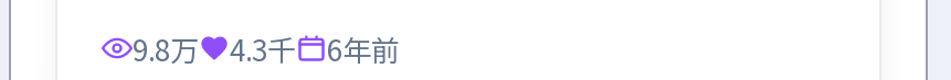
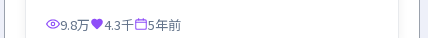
- 9.8万 4.3千 6年前
+ 9.8万 4.3千 5年前
